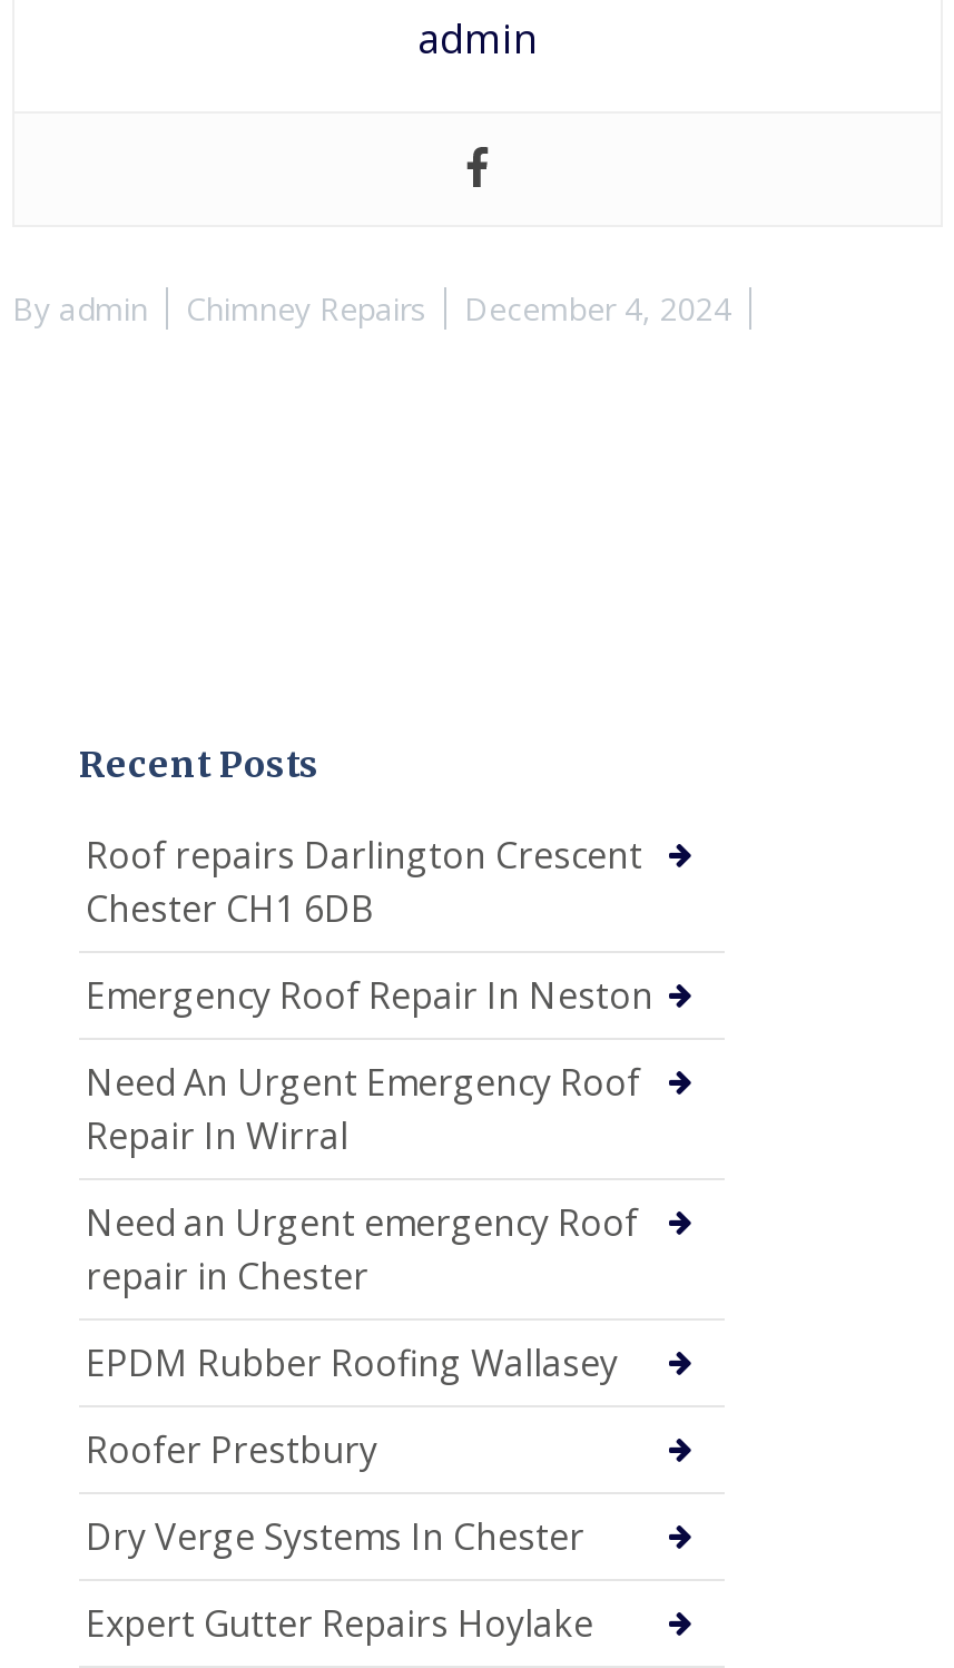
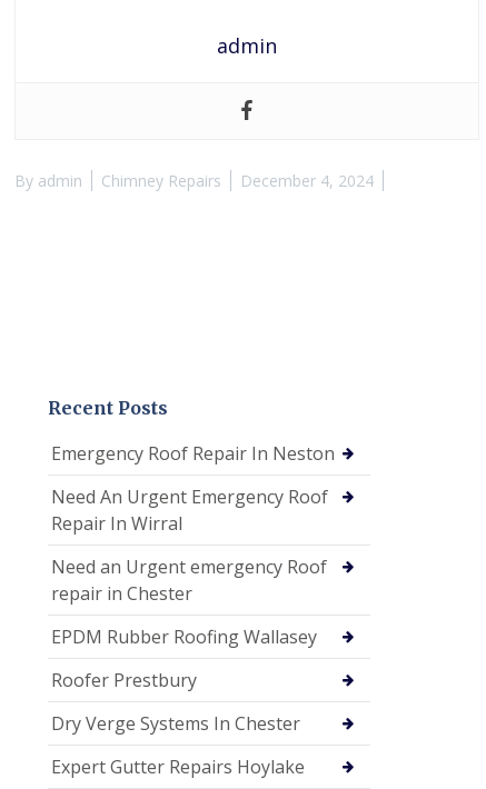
- Roof repairs Darlington Crescent
- Chester CH1 6DB
